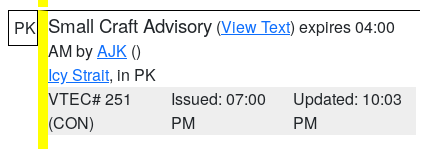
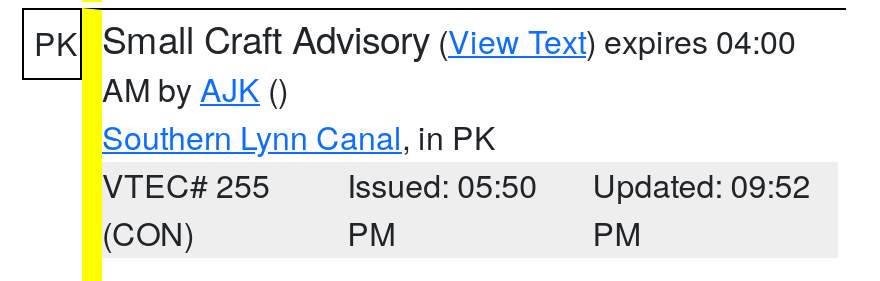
- Icy Strait, in PK
- VTEC# 251
+ Southern Lynn Canal, in PK
+ VTEC# 255

- Issued: 07:00
+ Issued: 05:50

- Updated: 10:03
+ Updated: 09:52
